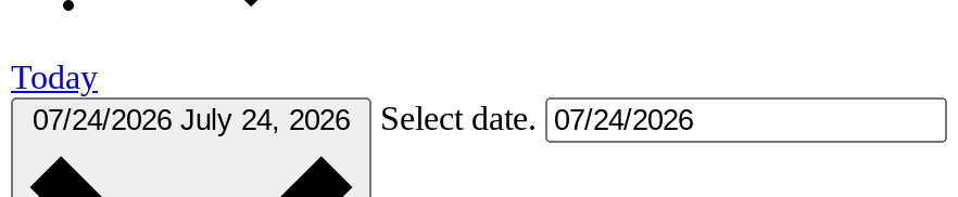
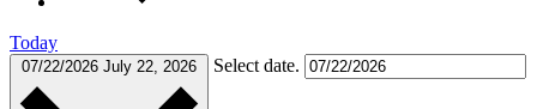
- 07/24/2026 July 24, 2026 Select date.
+ 07/22/2026 July 22, 2026 Select date.
